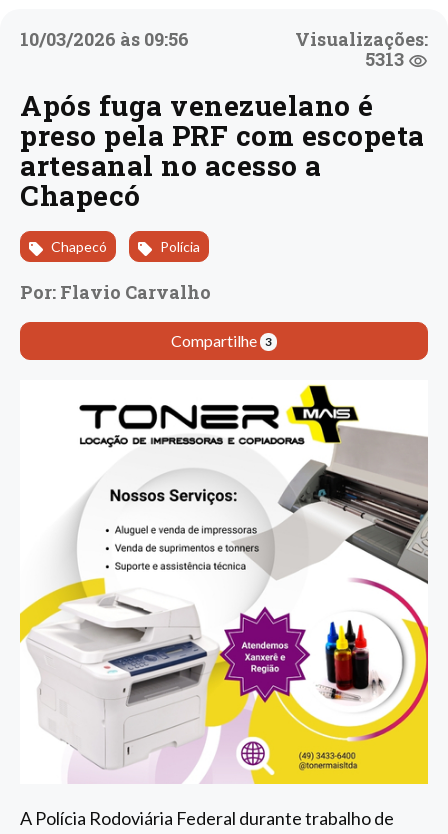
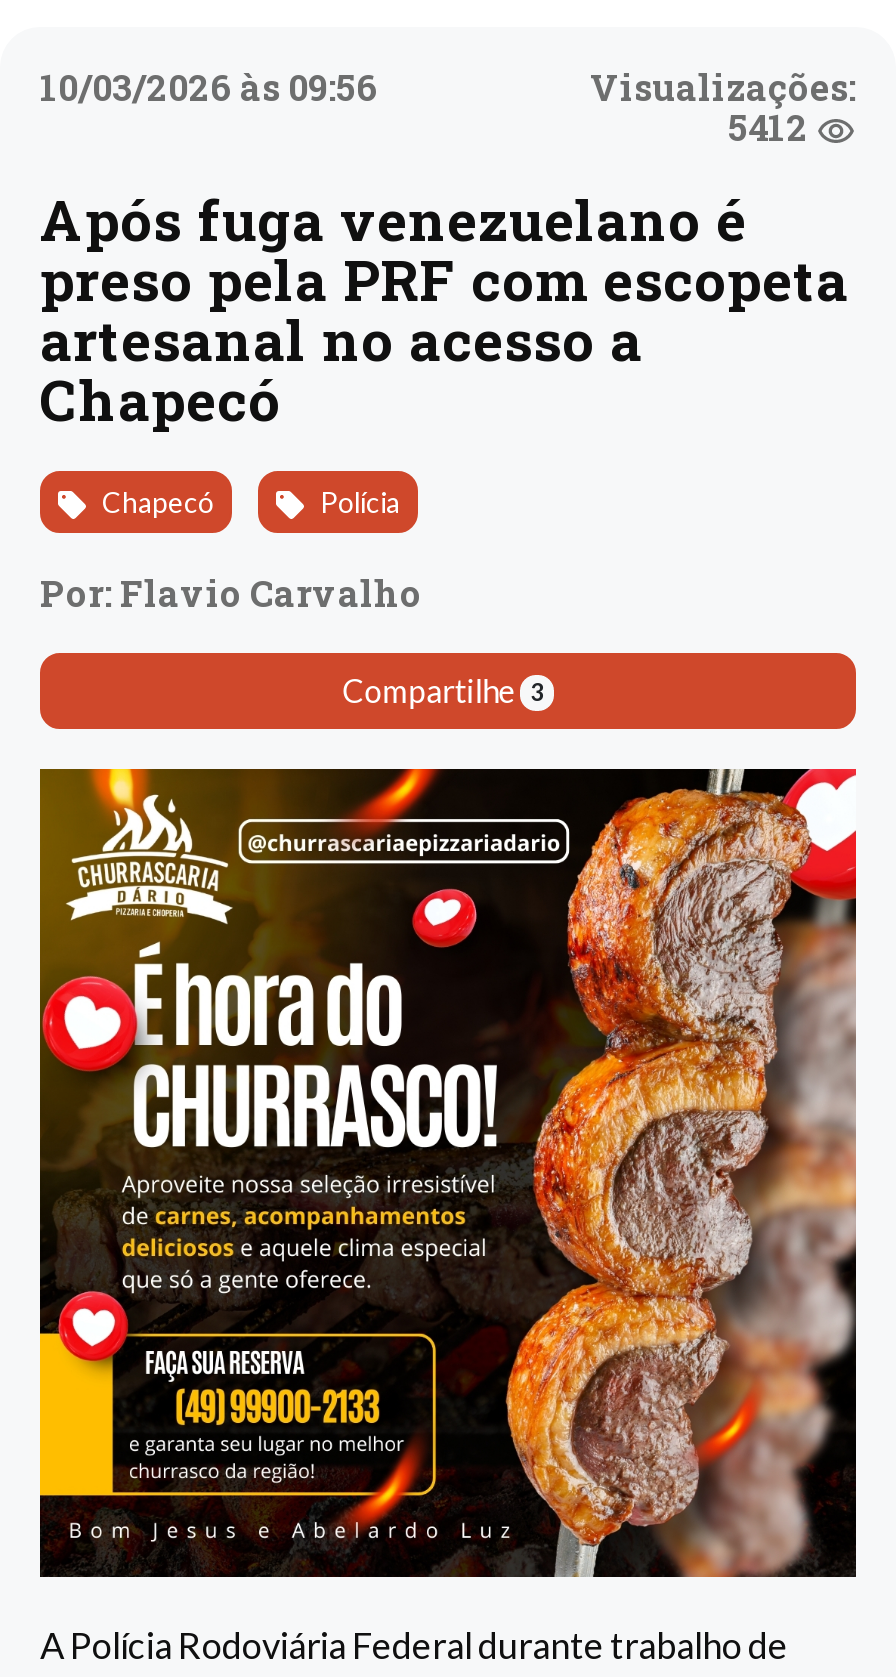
- 5313
+ 5412

- [image]
+ [image]
